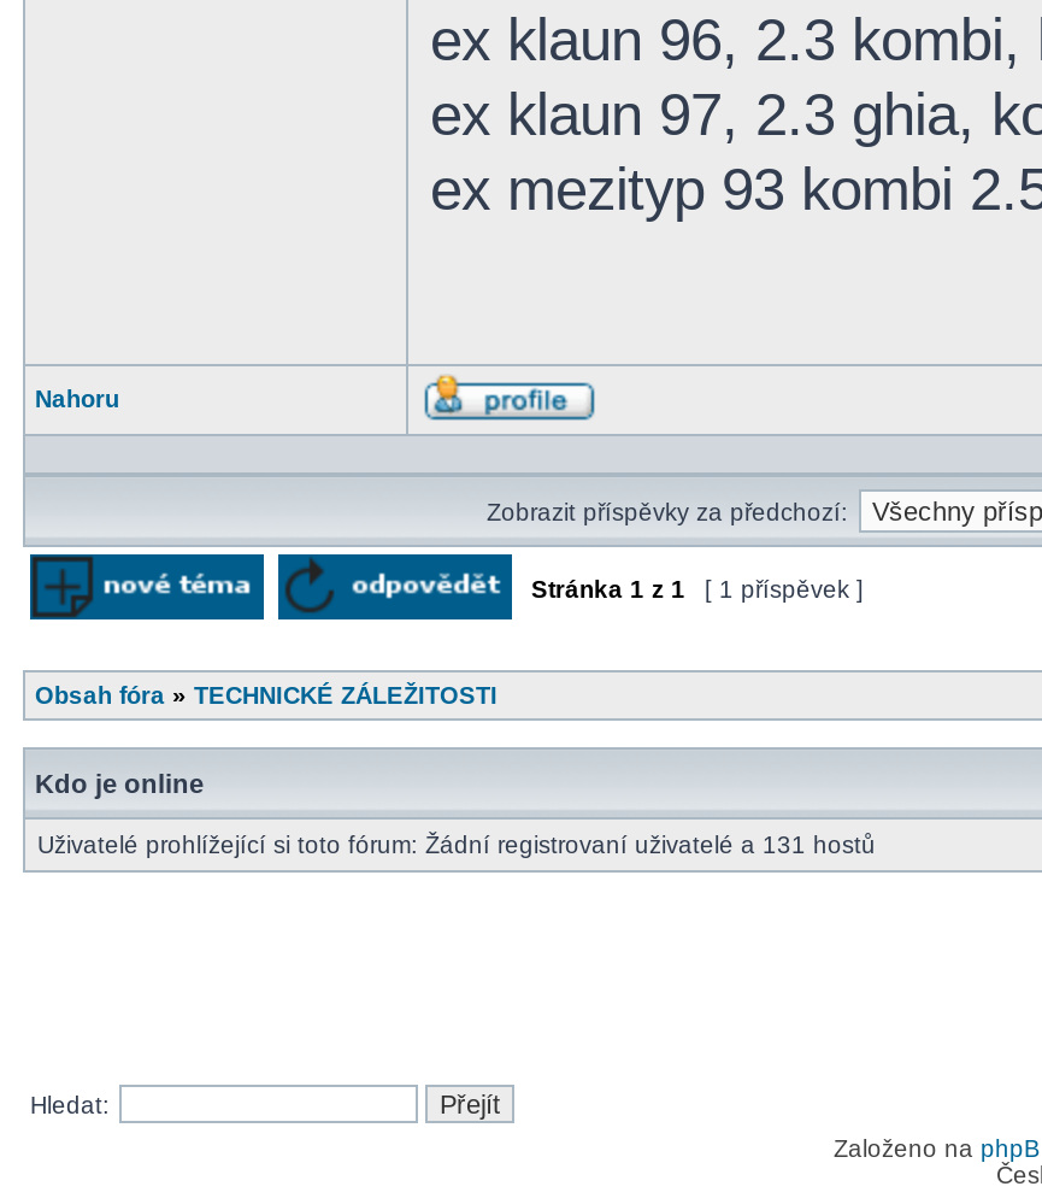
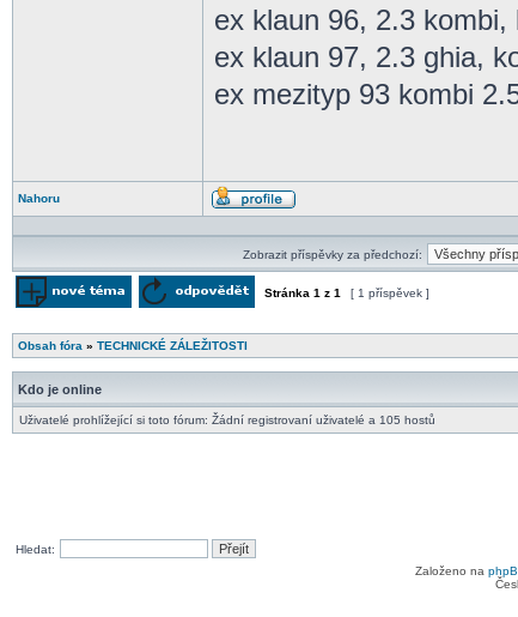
- Uživatelé prohlížející si toto fórum: Žádní registrovaní uživatelé a 131 hostů
+ Uživatelé prohlížející si toto fórum: Žádní registrovaní uživatelé a 105 hostů
